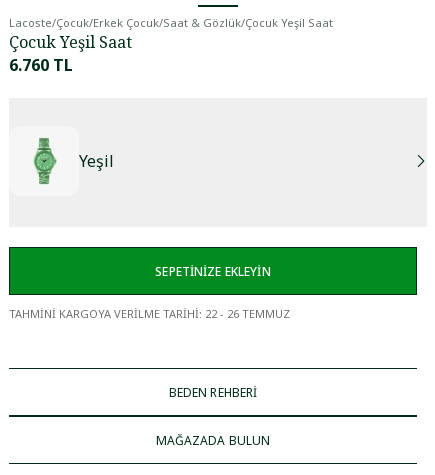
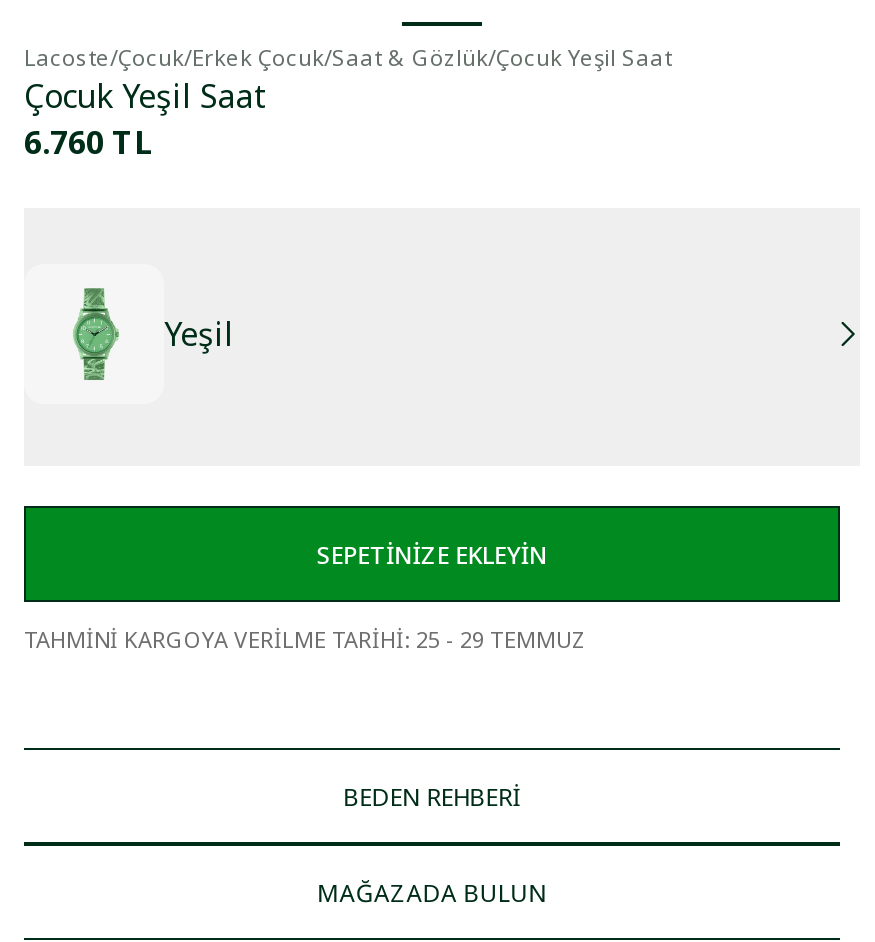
- TAHMİNİ KARGOYA VERİLME TARİHİ: 22 - 26 TEMMUZ
+ TAHMİNİ KARGOYA VERİLME TARİHİ: 25 - 29 TEMMUZ
